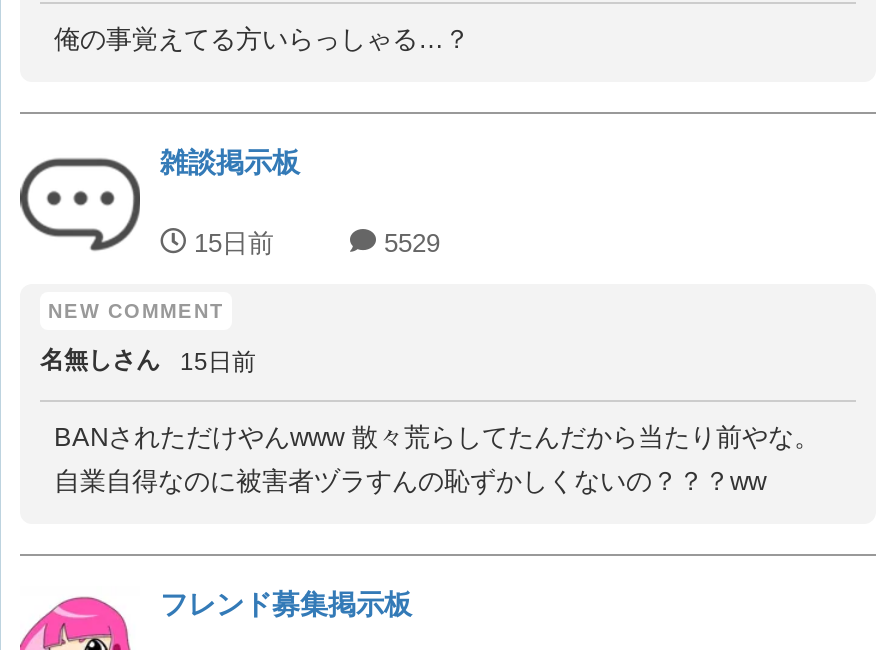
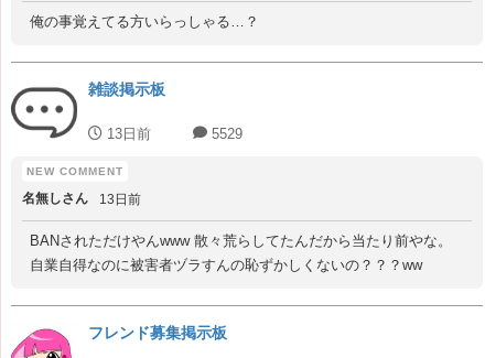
- 15日前
+ 13日前

- 名無しさん 15日前
+ 名無しさん 13日前
